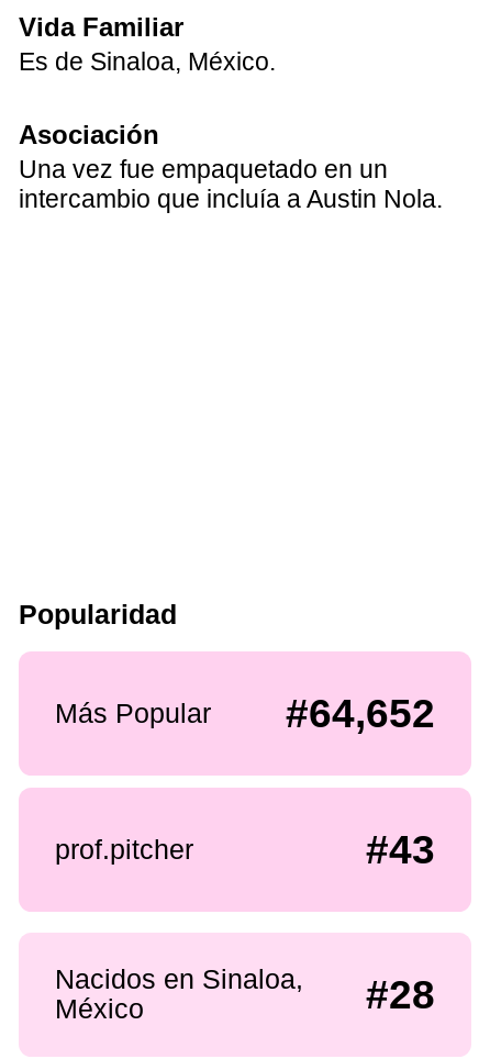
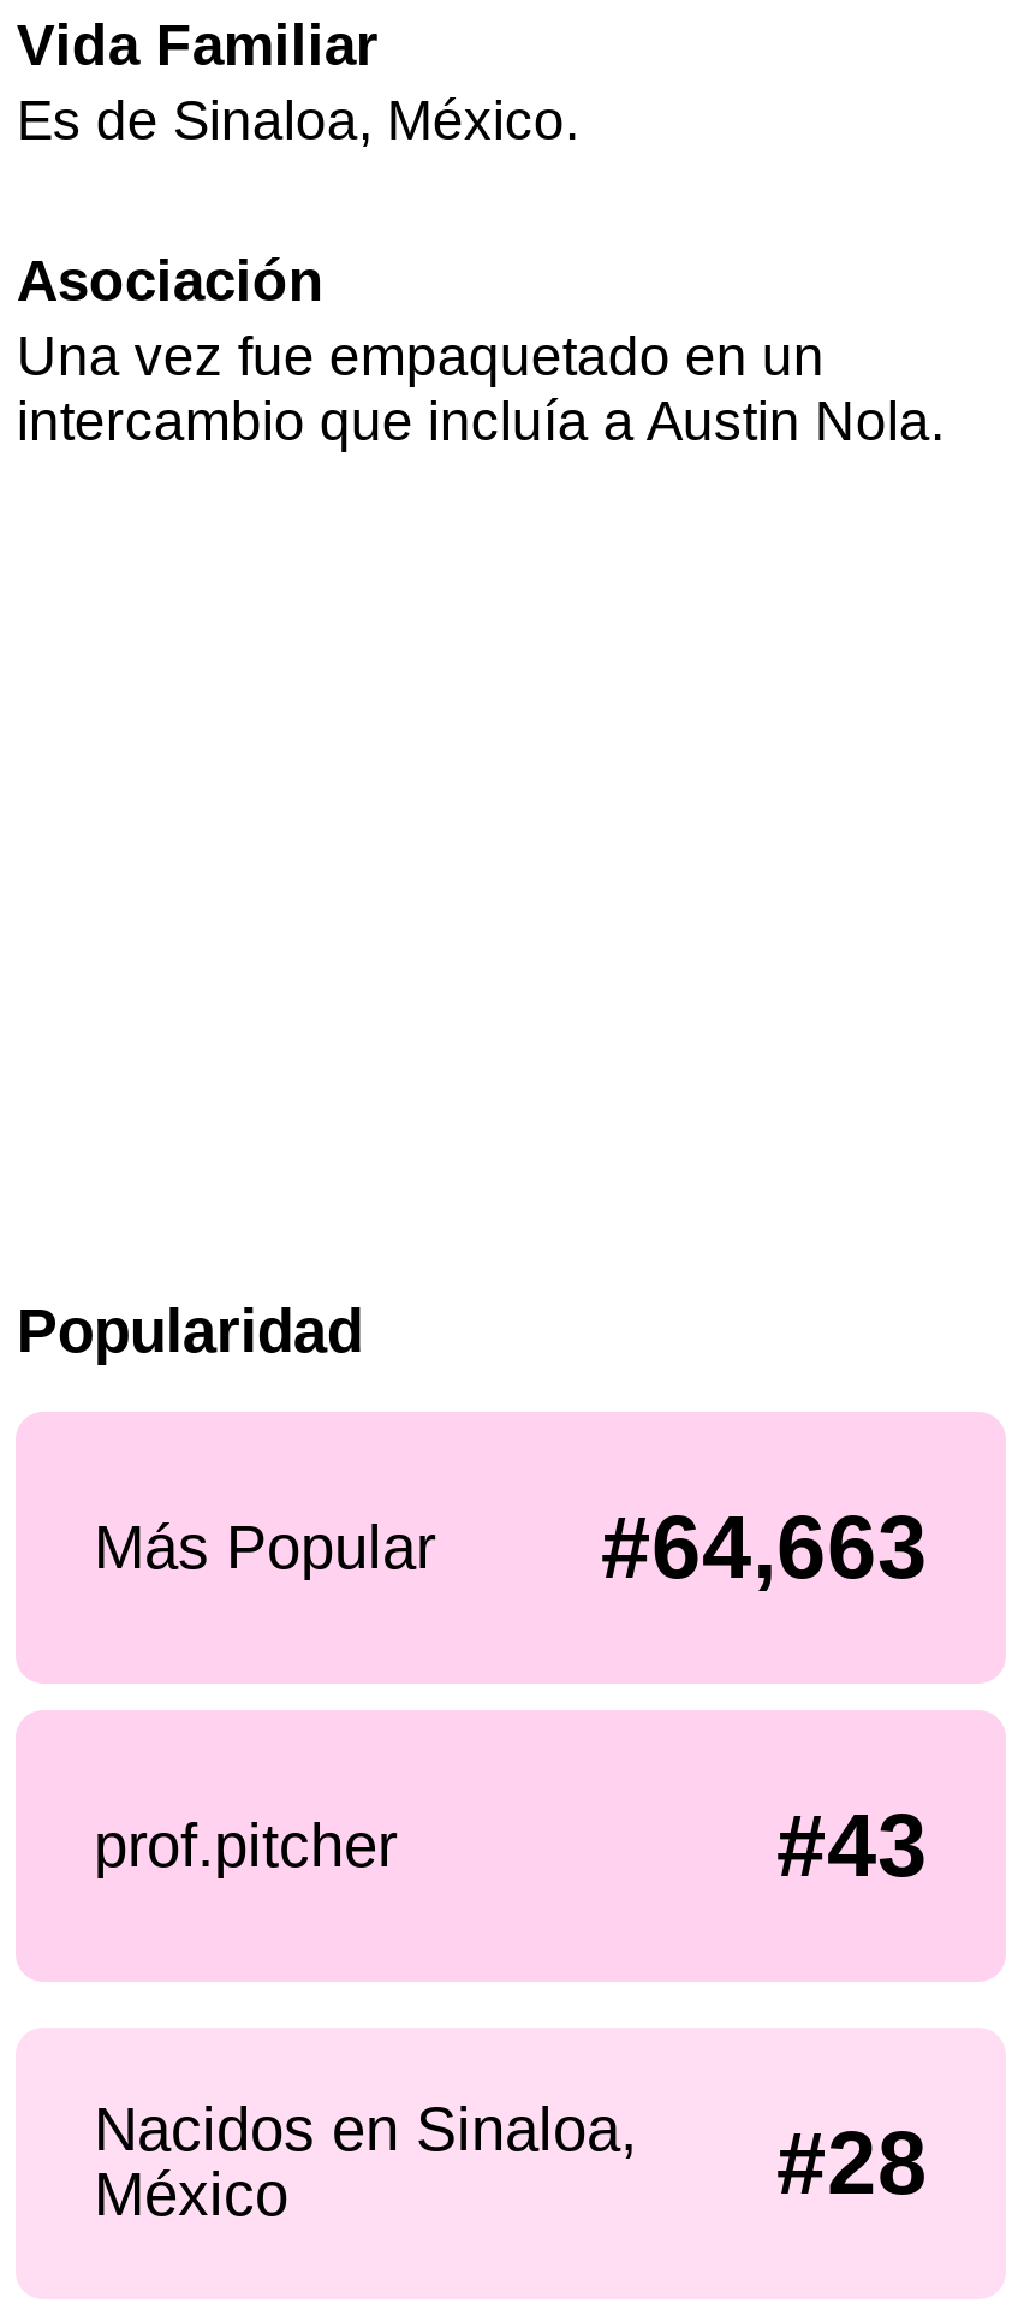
- #64,652
+ #64,663
